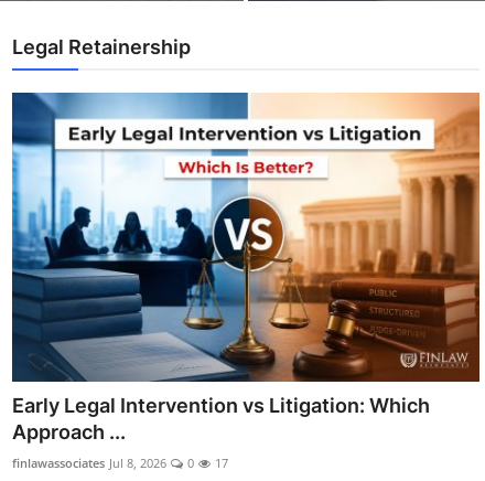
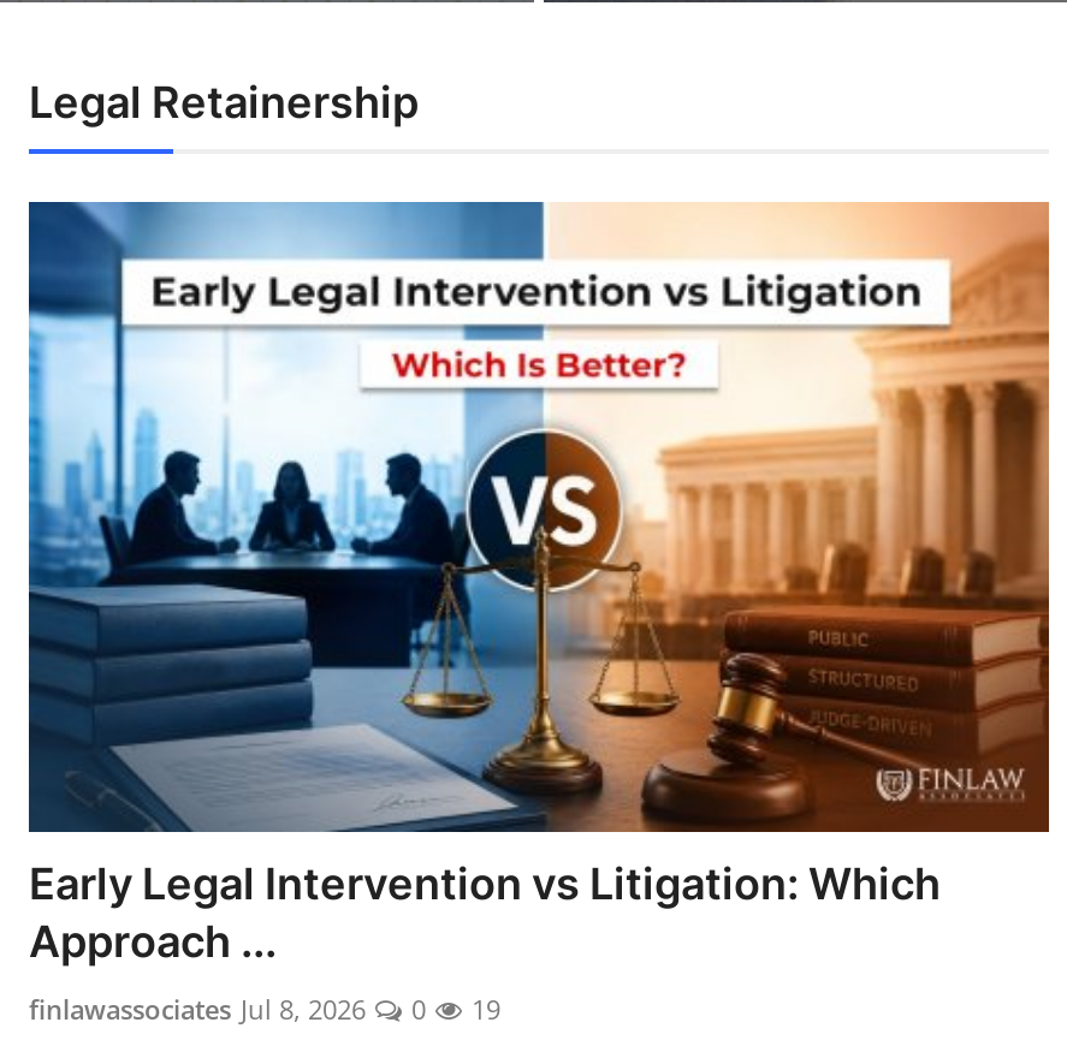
- finlawassociates Jul 8, 2026 0 17
+ finlawassociates Jul 8, 2026 0 19
